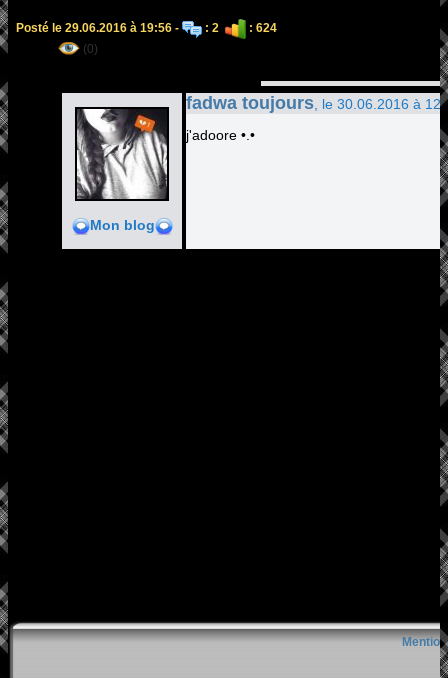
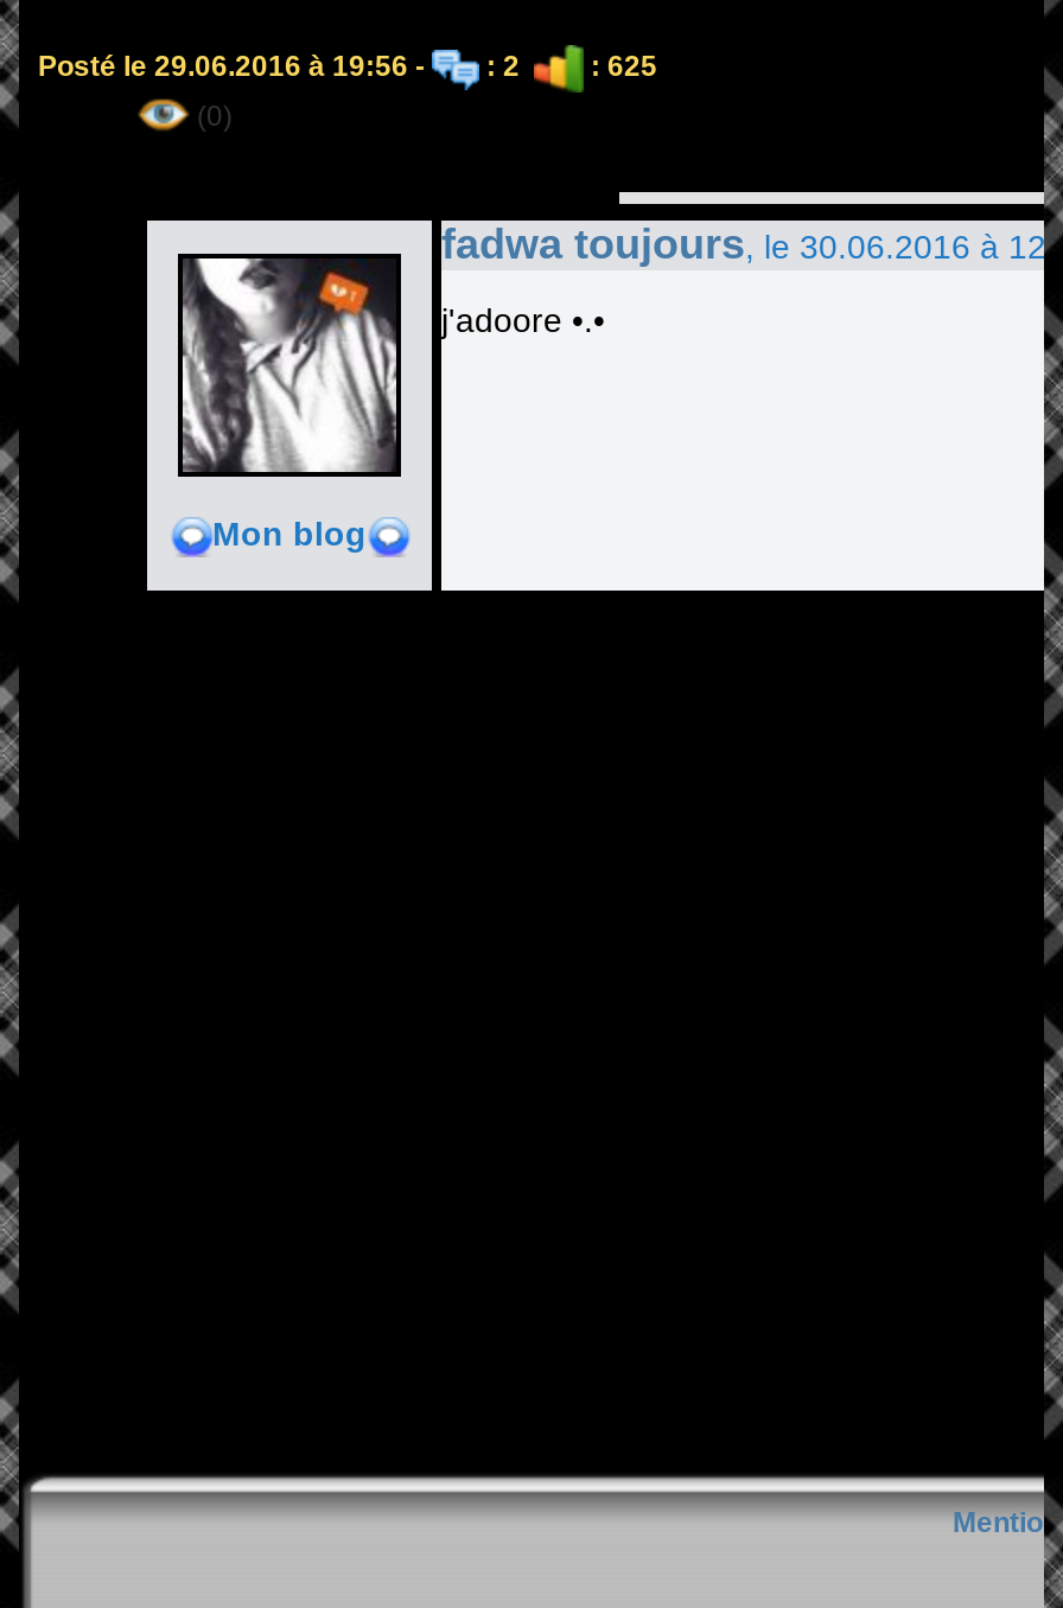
- Posté le 29.06.2016 à 19:56 - : 2 : 624
+ Posté le 29.06.2016 à 19:56 - : 2 : 625
